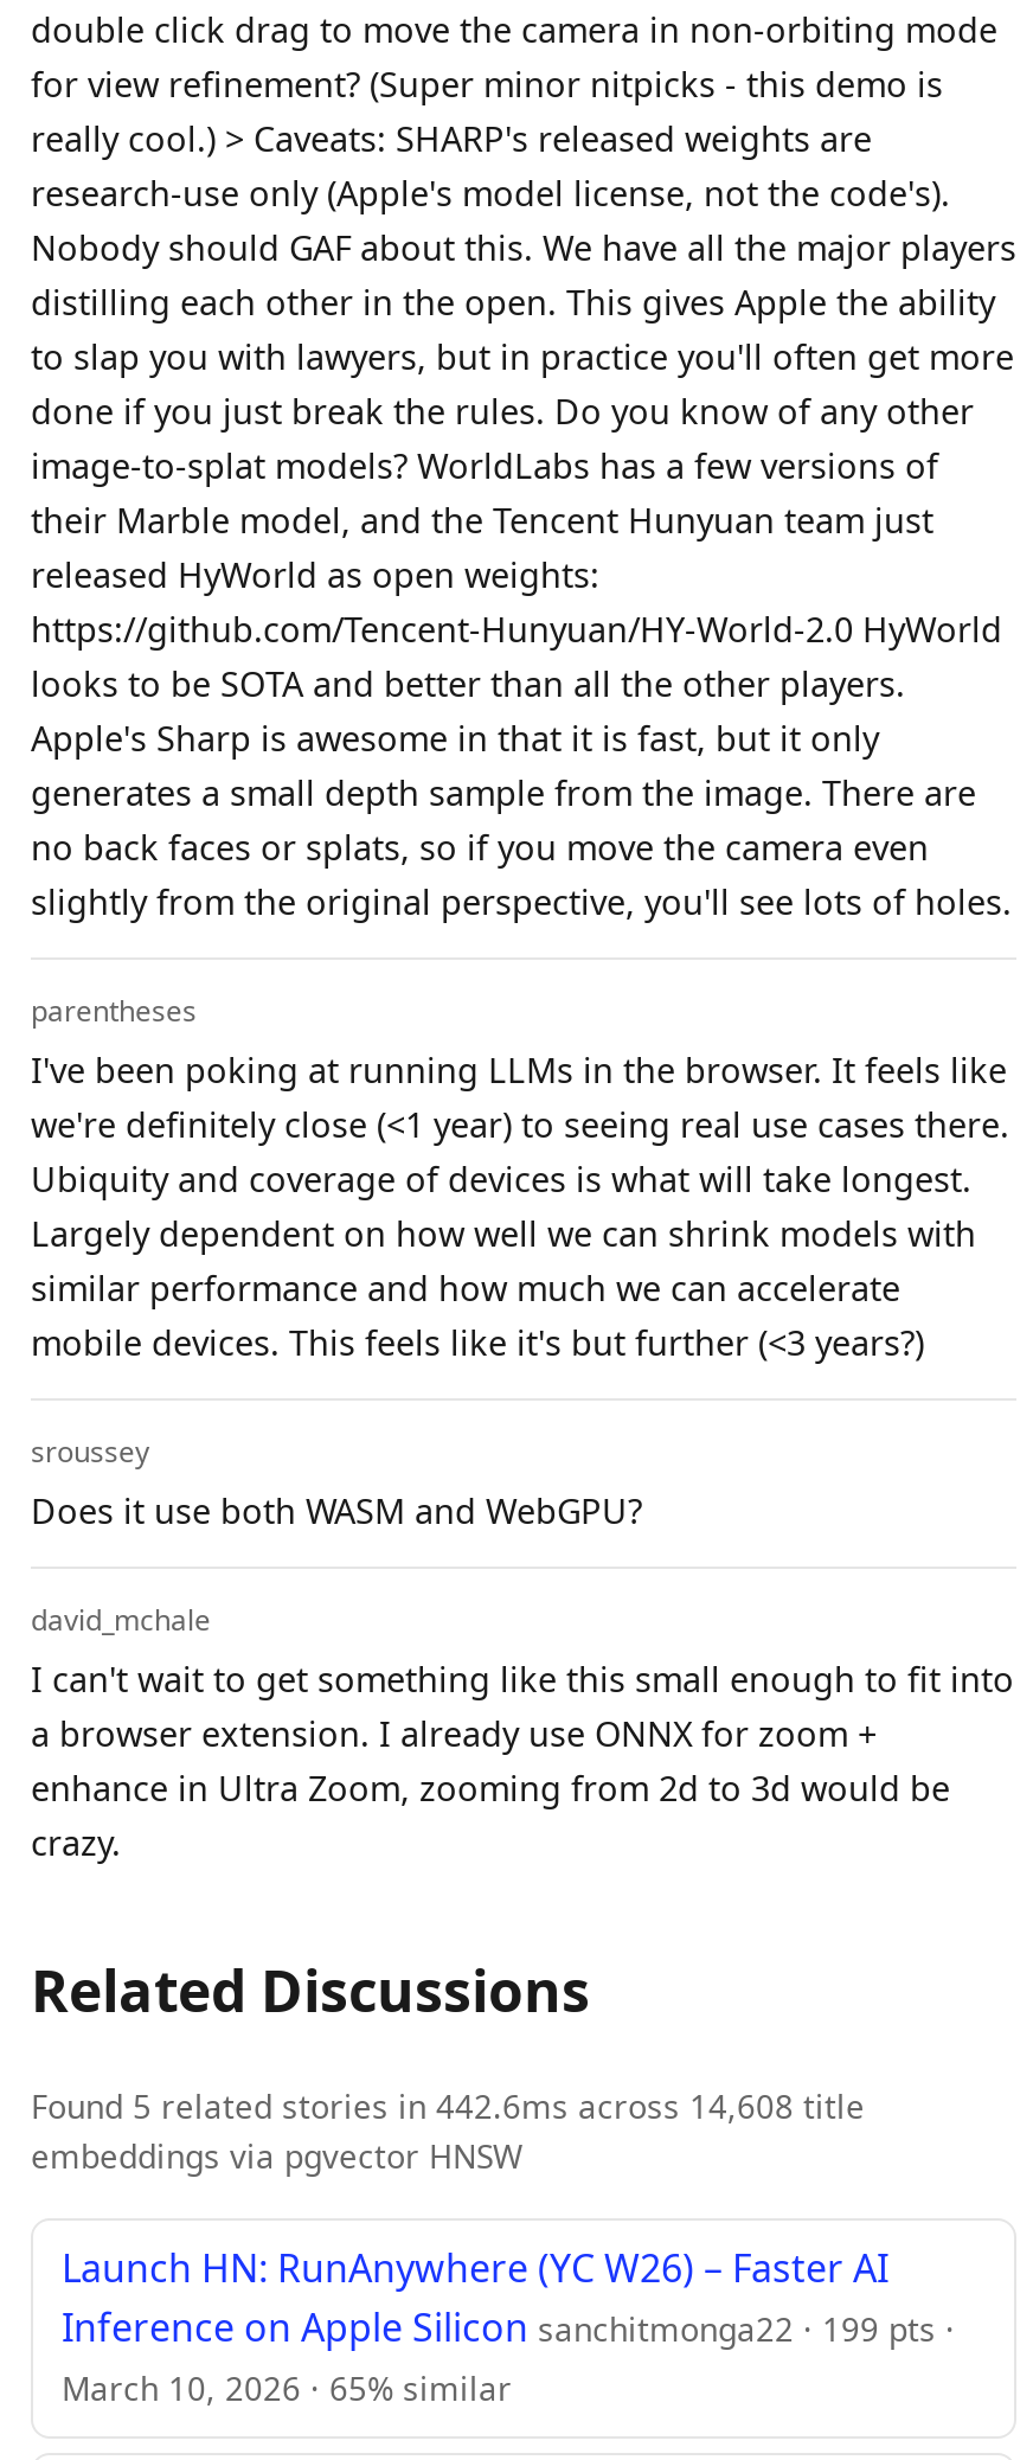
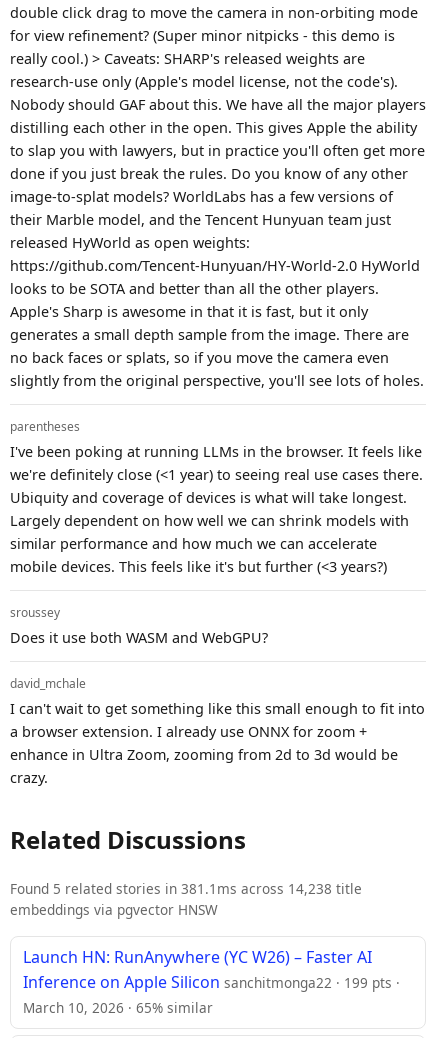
- Found 5 related stories in 442.6ms across 14,608 title
+ Found 5 related stories in 381.1ms across 14,238 title
